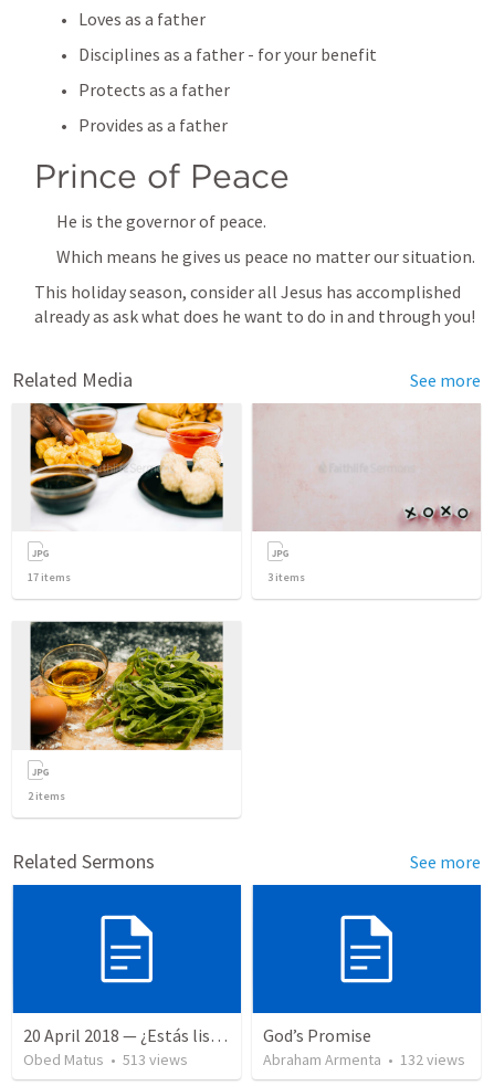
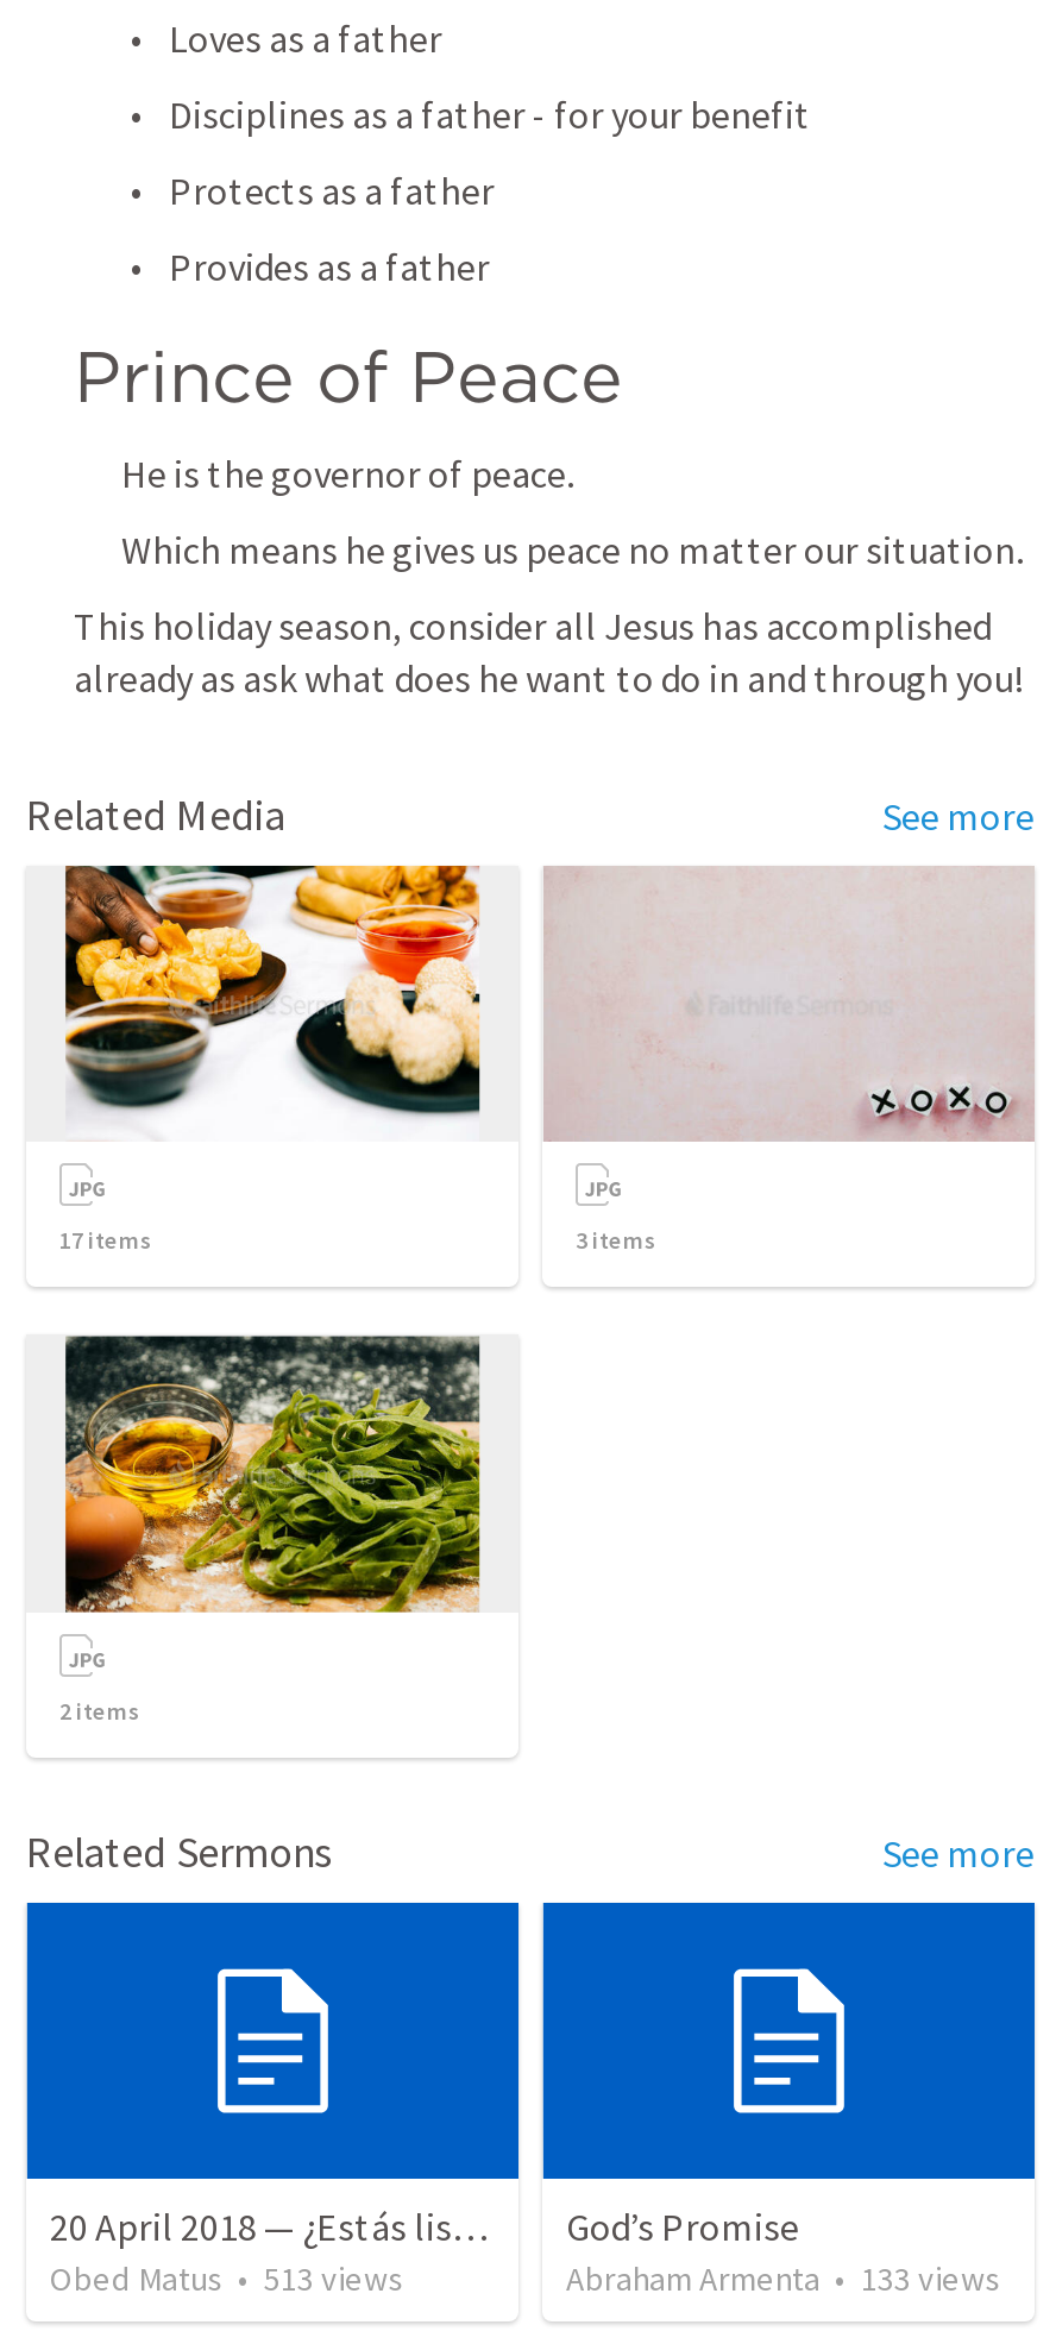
- Abraham Armenta • 132 views
+ Abraham Armenta • 133 views
